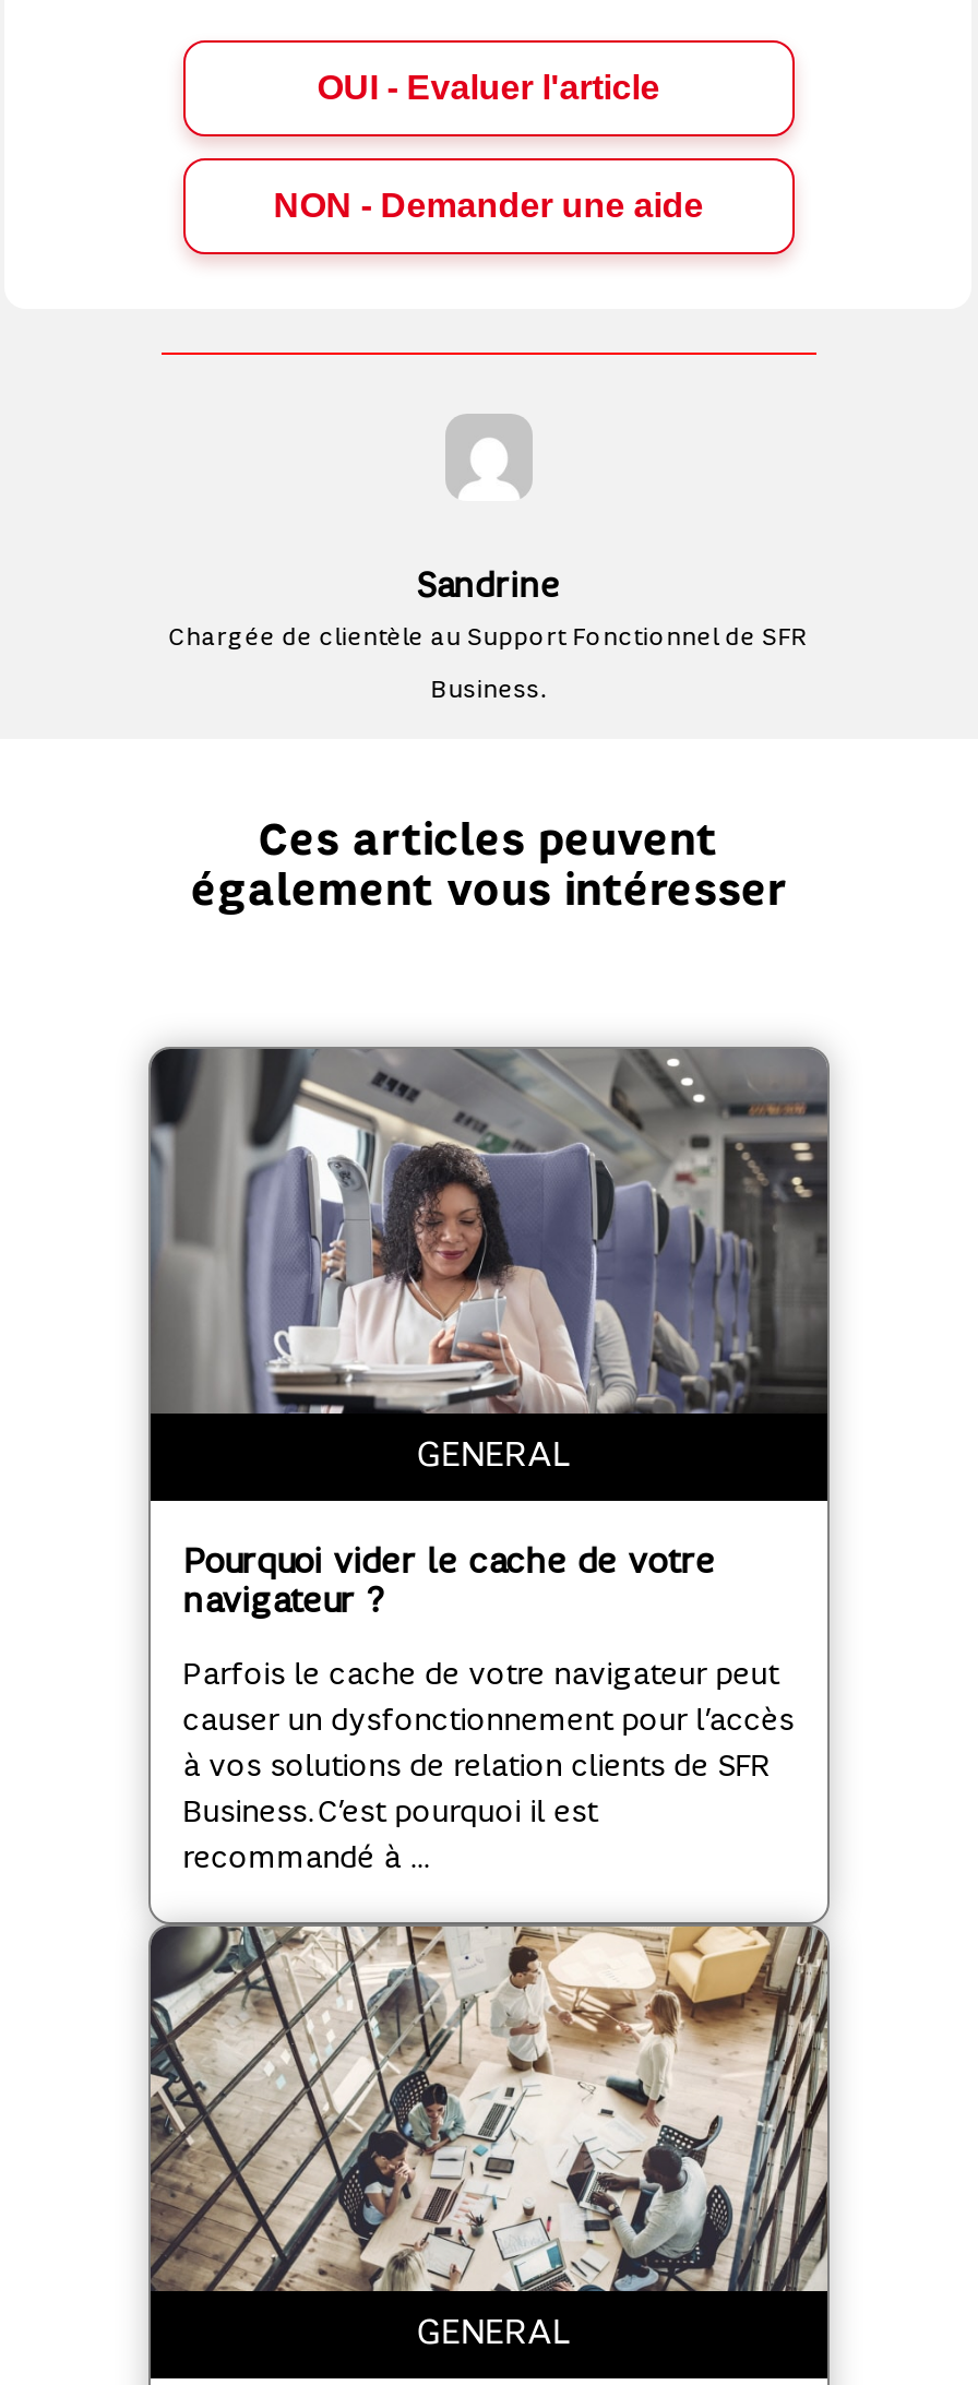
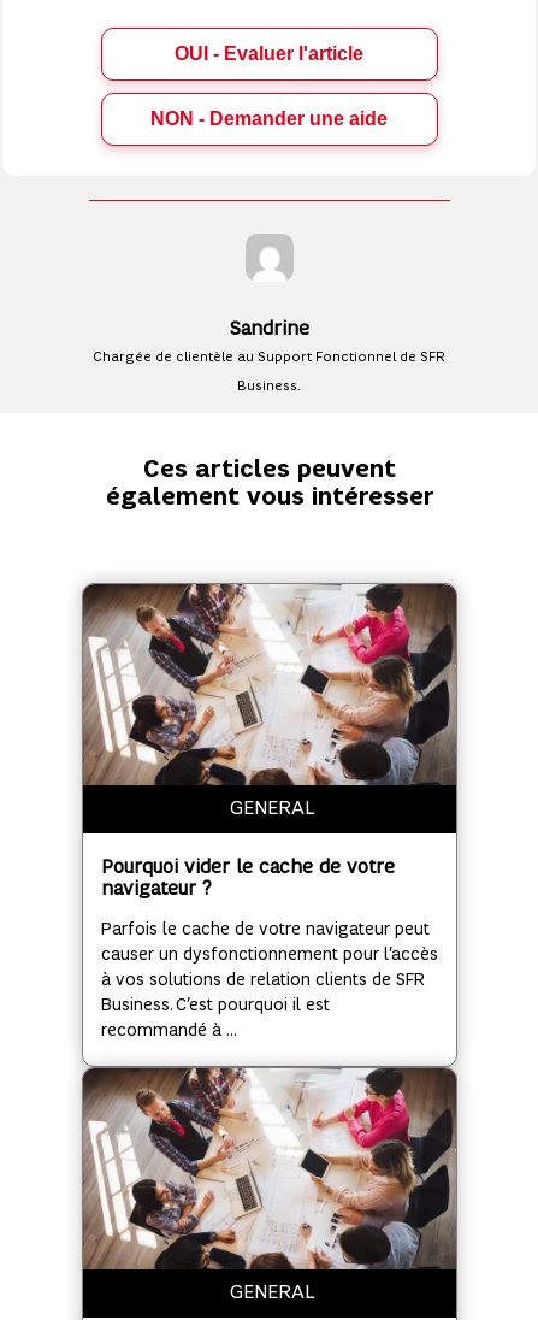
- [image]
+ [image]

- [image]
+ [image]
